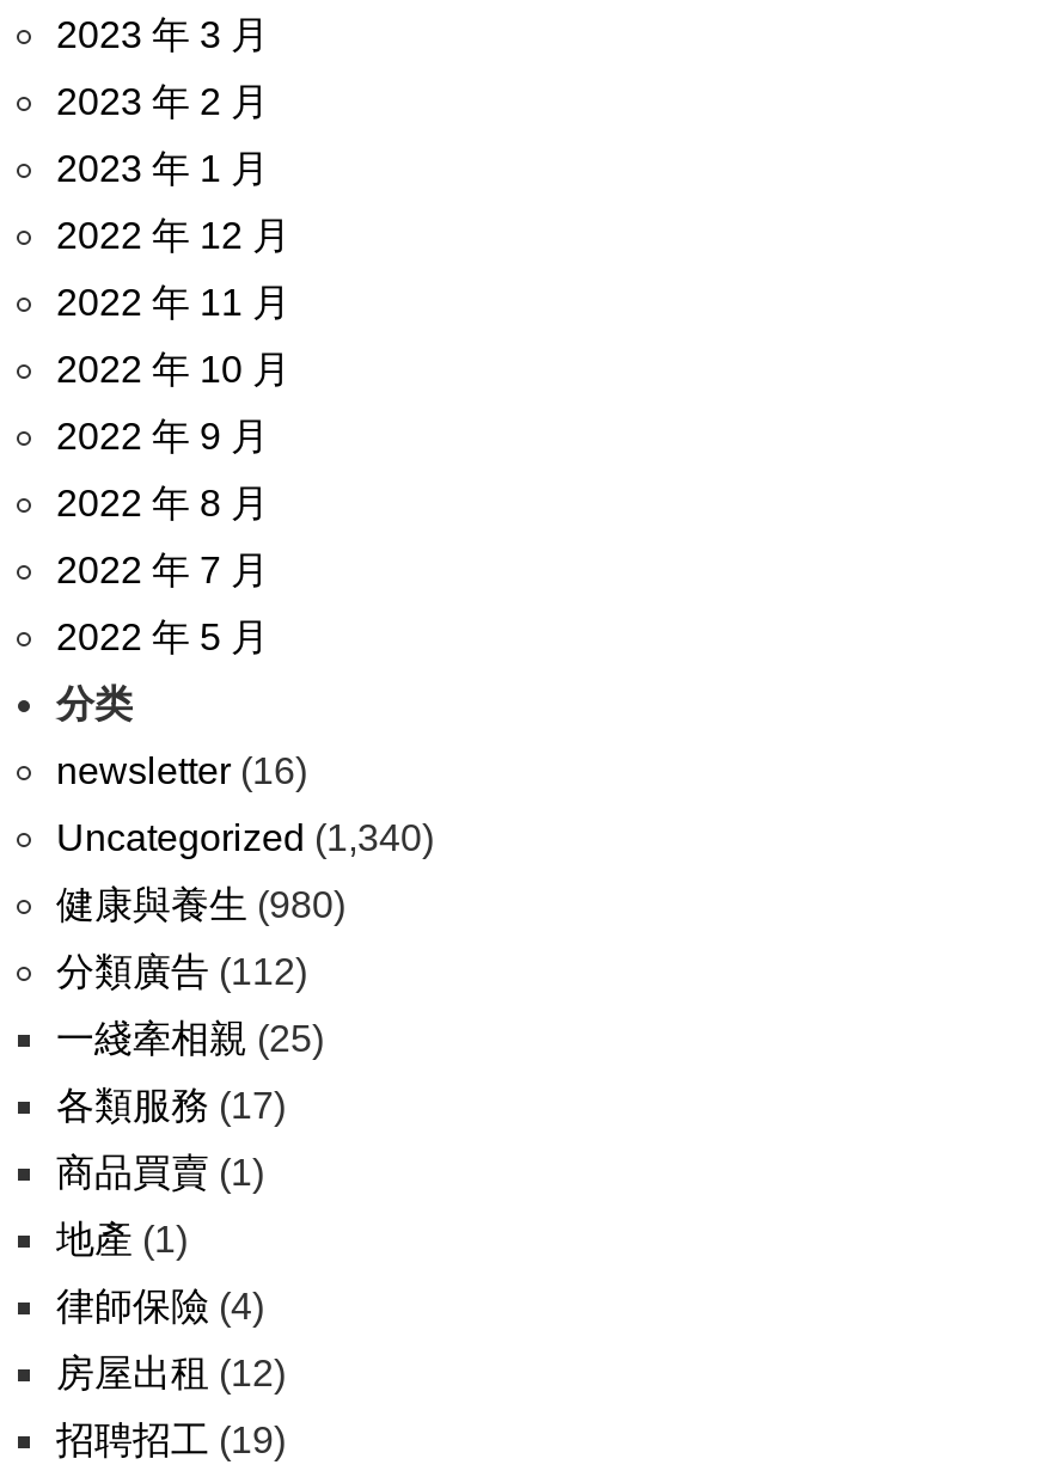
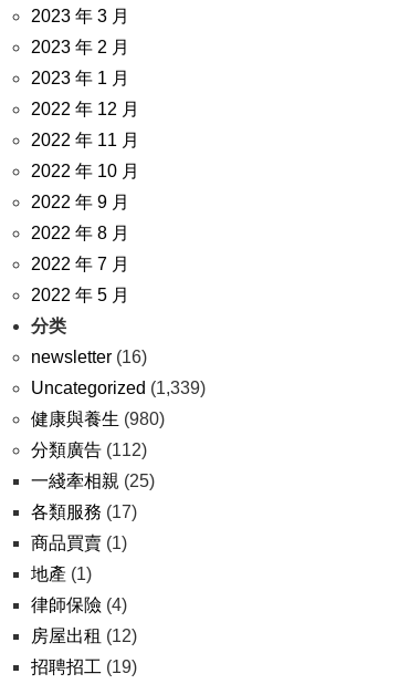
- Uncategorized (1,340)
+ Uncategorized (1,339)
